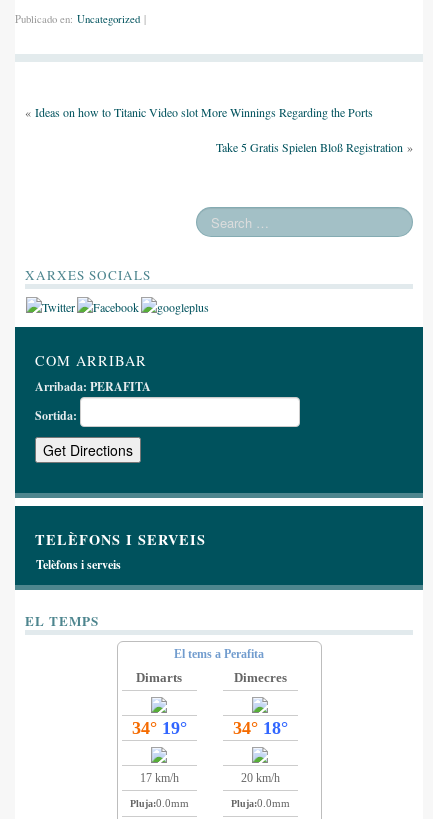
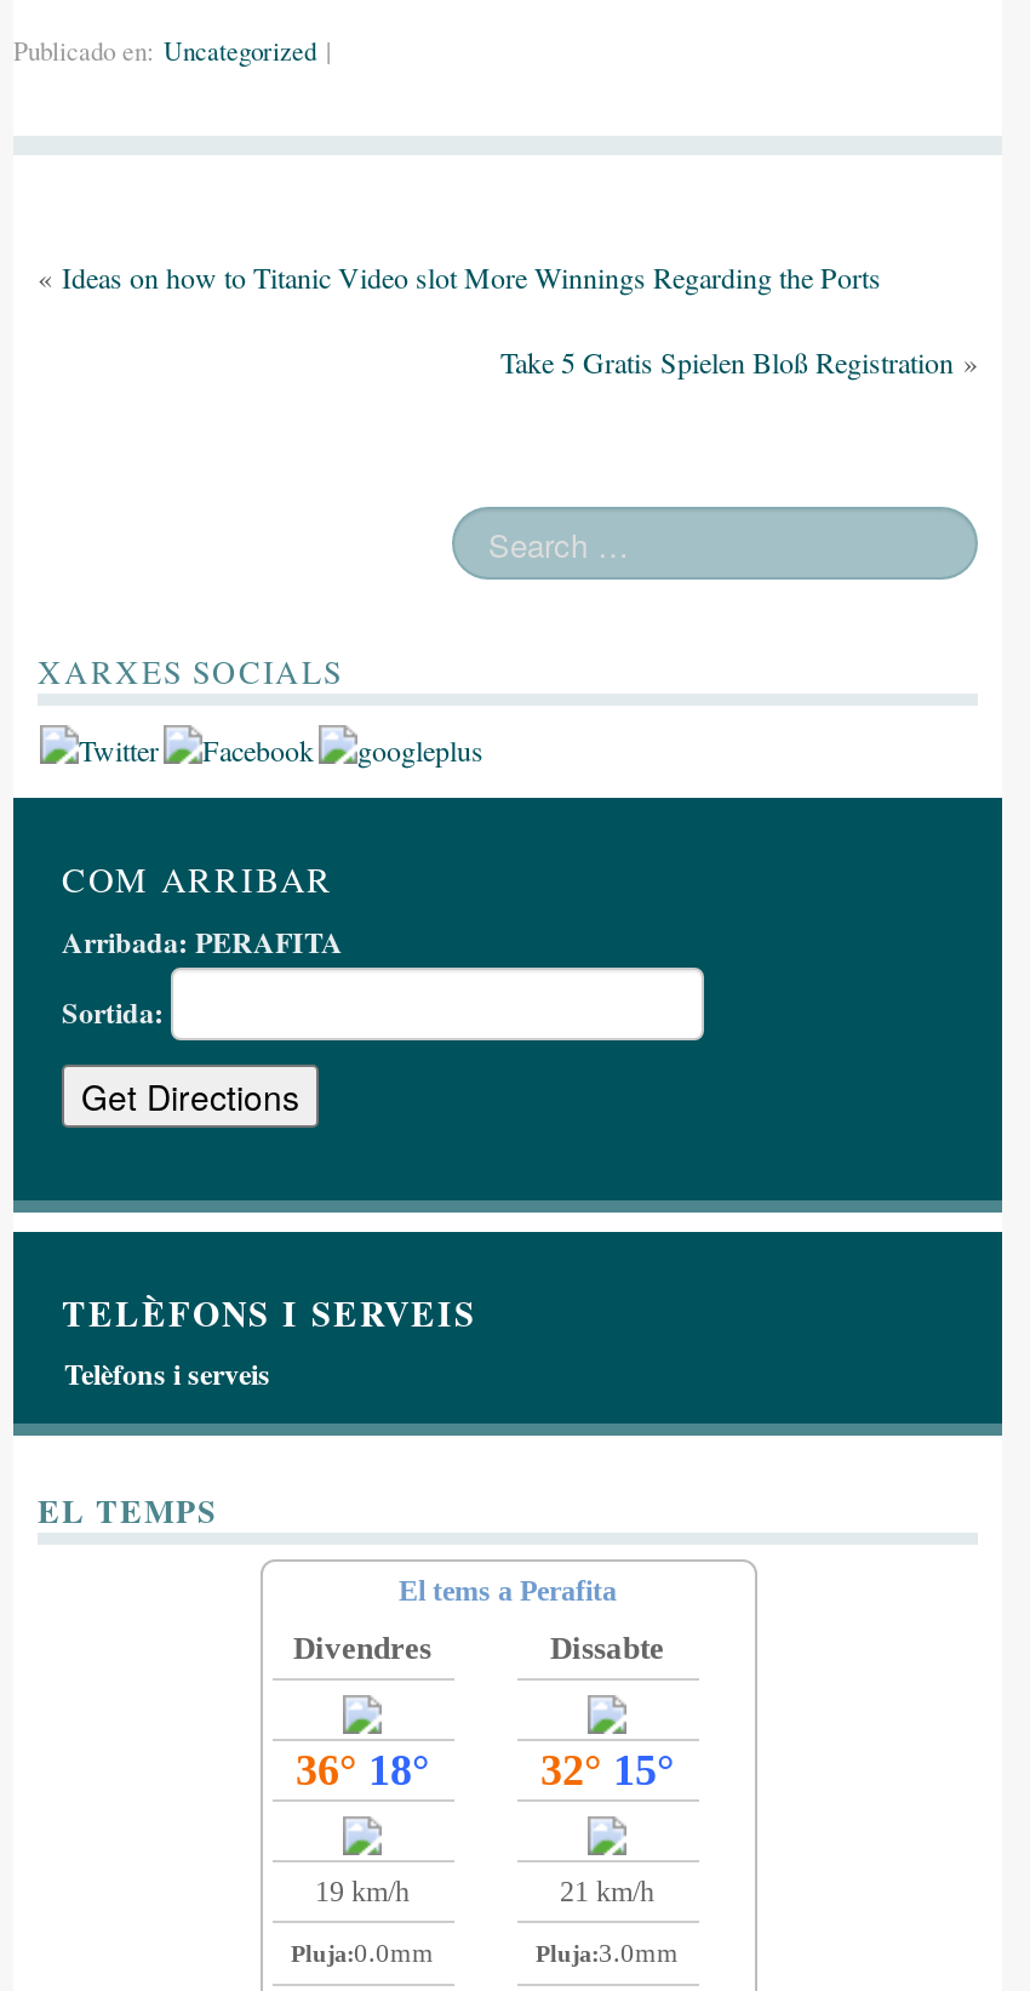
- Dimarts
+ Divendres

- Dimecres
+ Dissabte

- 34° 19°
+ 36° 18°

- 34° 18°
+ 32° 15°

- 17 km/h
+ 19 km/h

- 20 km/h
+ 21 km/h

- Pluja:0.0mm
+ Pluja:3.0mm
